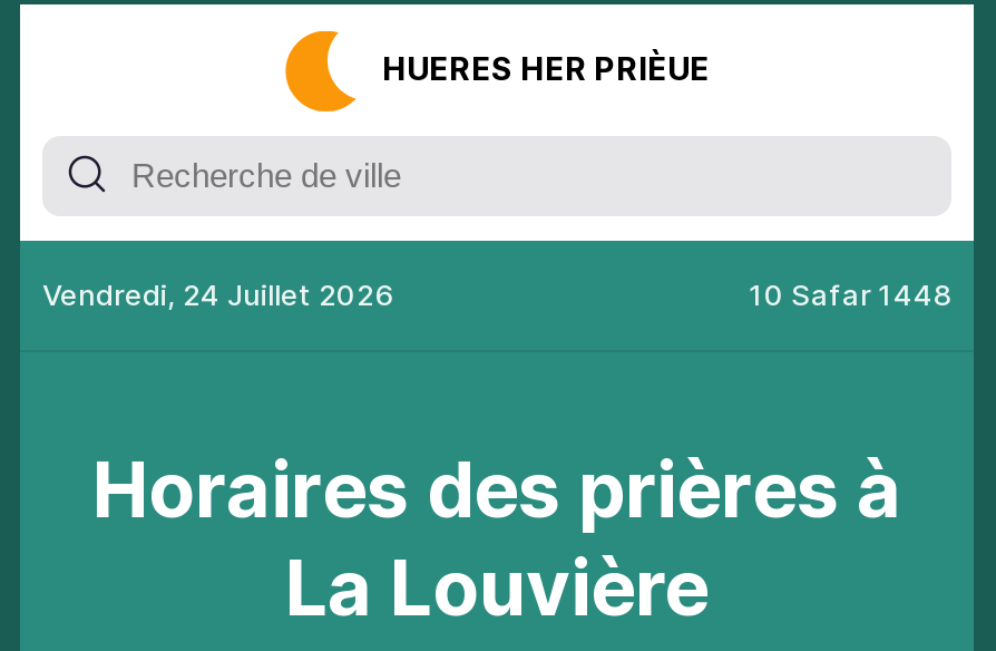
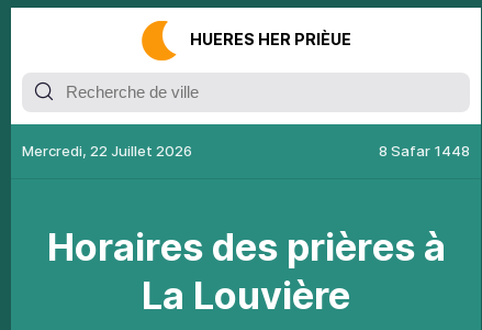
- Vendredi, 24 Juillet 2026
+ Mercredi, 22 Juillet 2026

- 10 Safar 1448
+ 8 Safar 1448
